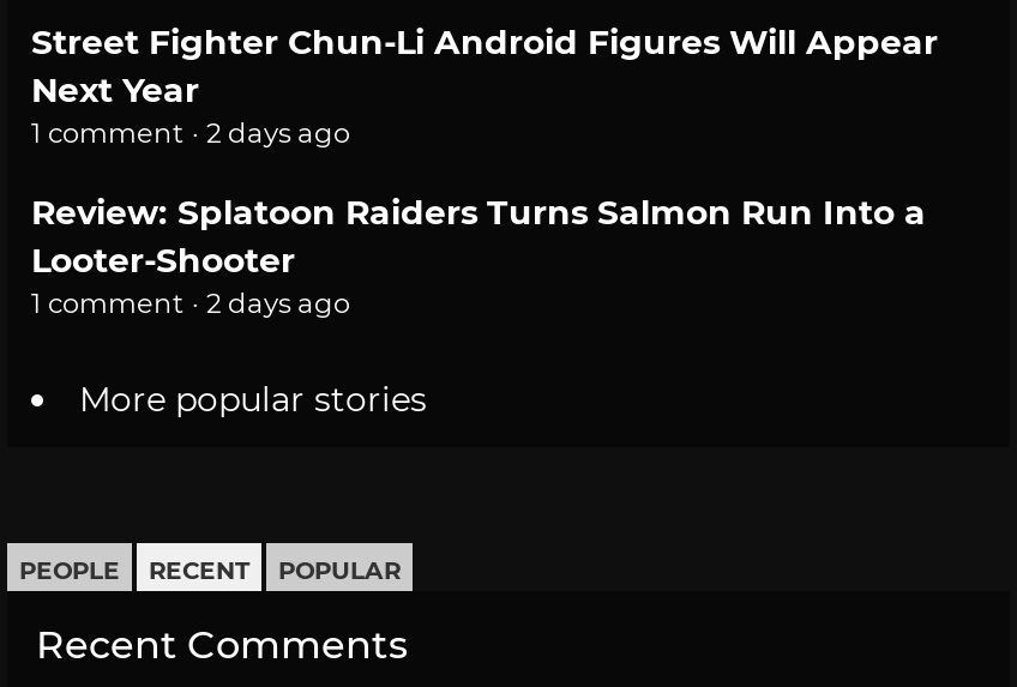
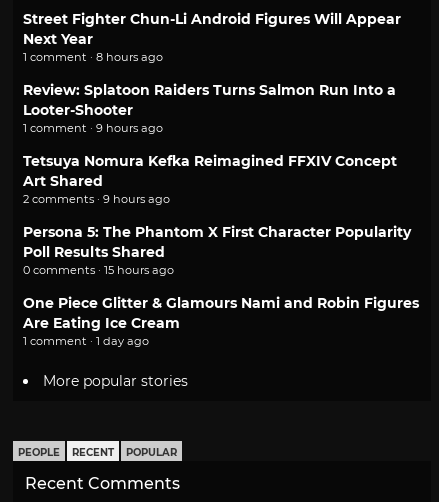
- 1 comment · 2 days ago
+ 1 comment · 8 hours ago

- 1 comment · 2 days ago
+ 1 comment · 9 hours ago
+ Tetsuya Nomura Kefka Reimagined FFXIV Concept
+ Art Shared
+ 2 comments · 9 hours ago
+ Persona 5: The Phantom X First Character Popularity
+ Poll Results Shared
+ 0 comments · 15 hours ago
+ One Piece Glitter & Glamours Nami and Robin Figures
+ Are Eating Ice Cream
+ 1 comment · 1 day ago
